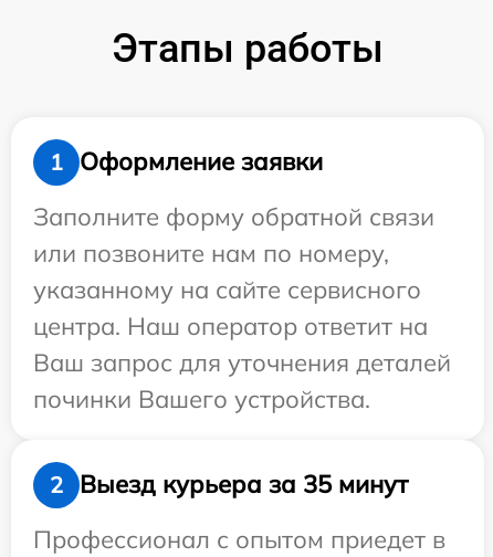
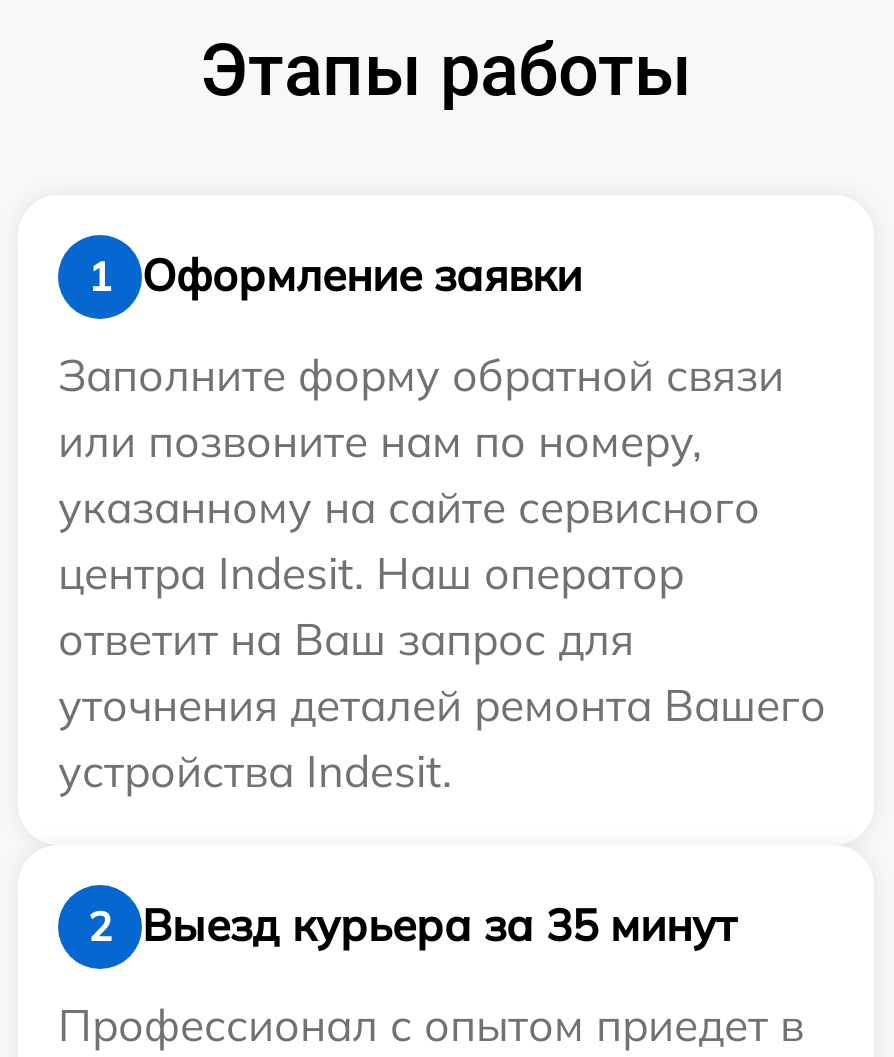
- центра. Наш оператор ответит на
- Ваш запрос для уточнения деталей
- починки Вашего устройства.
+ центра Indesit. Наш оператор
+ ответит на Ваш запрос для
+ уточнения деталей ремонта Вашего
+ устройства Indesit.
